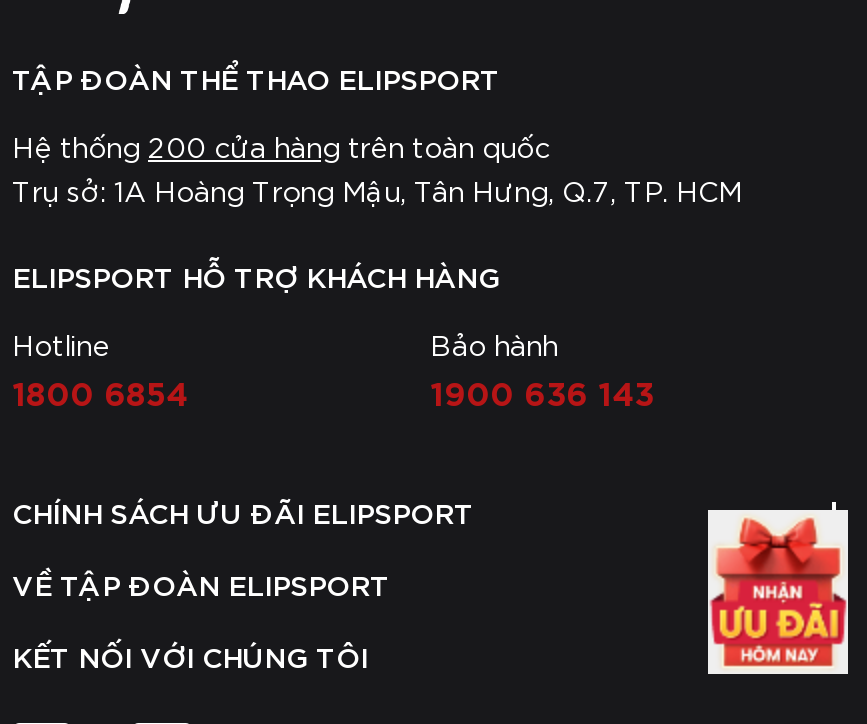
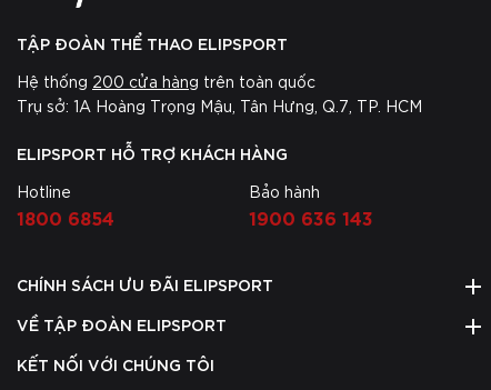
- [image]
